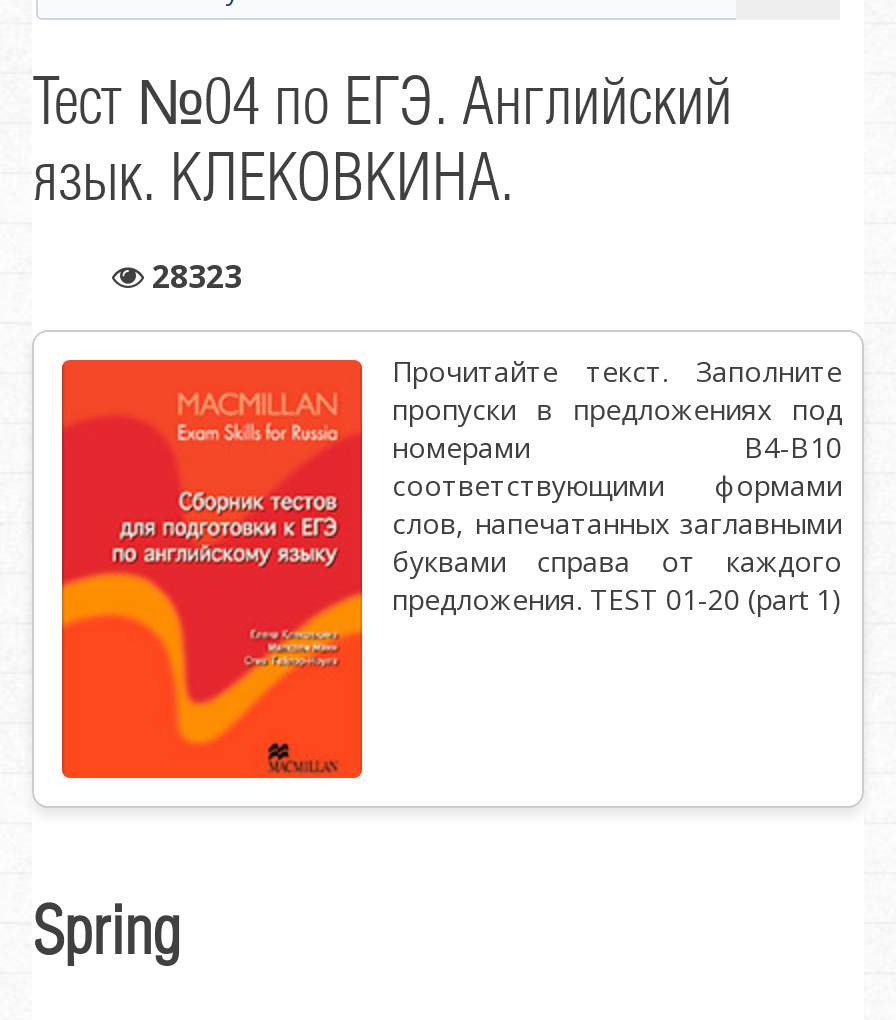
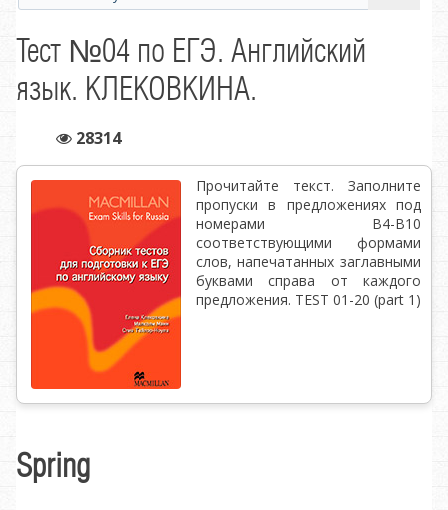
- 28323
+ 28314
